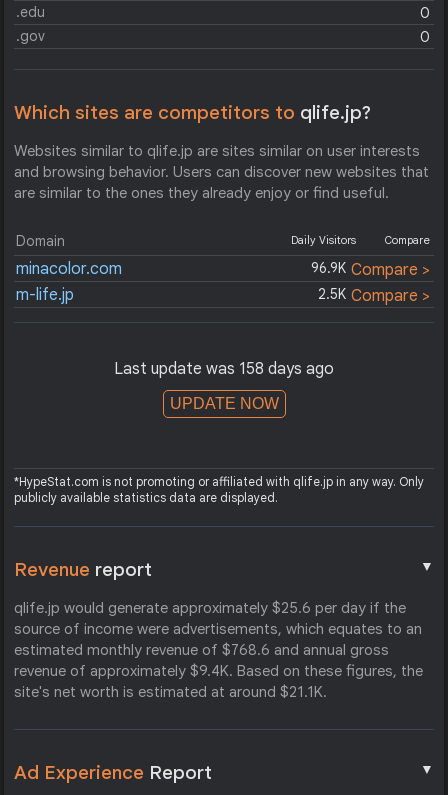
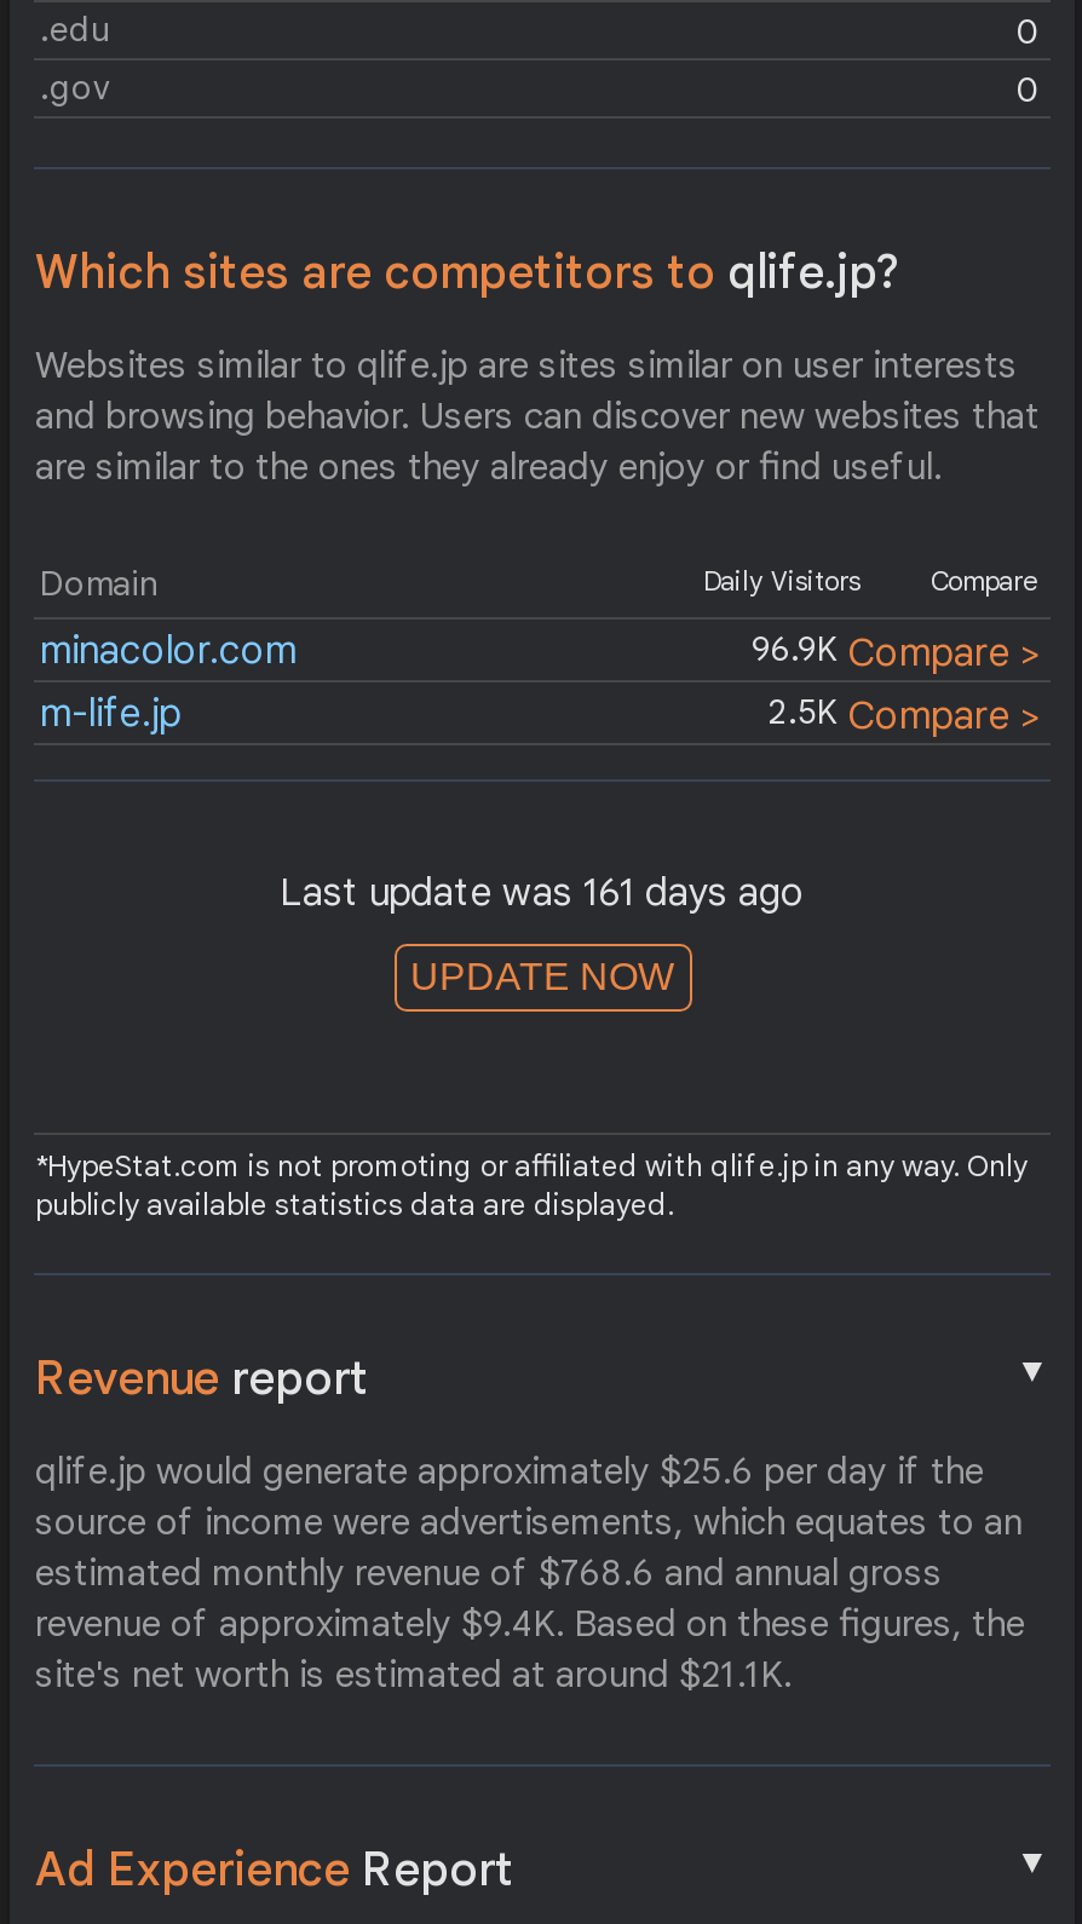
- Last update was 158 days ago
+ Last update was 161 days ago
